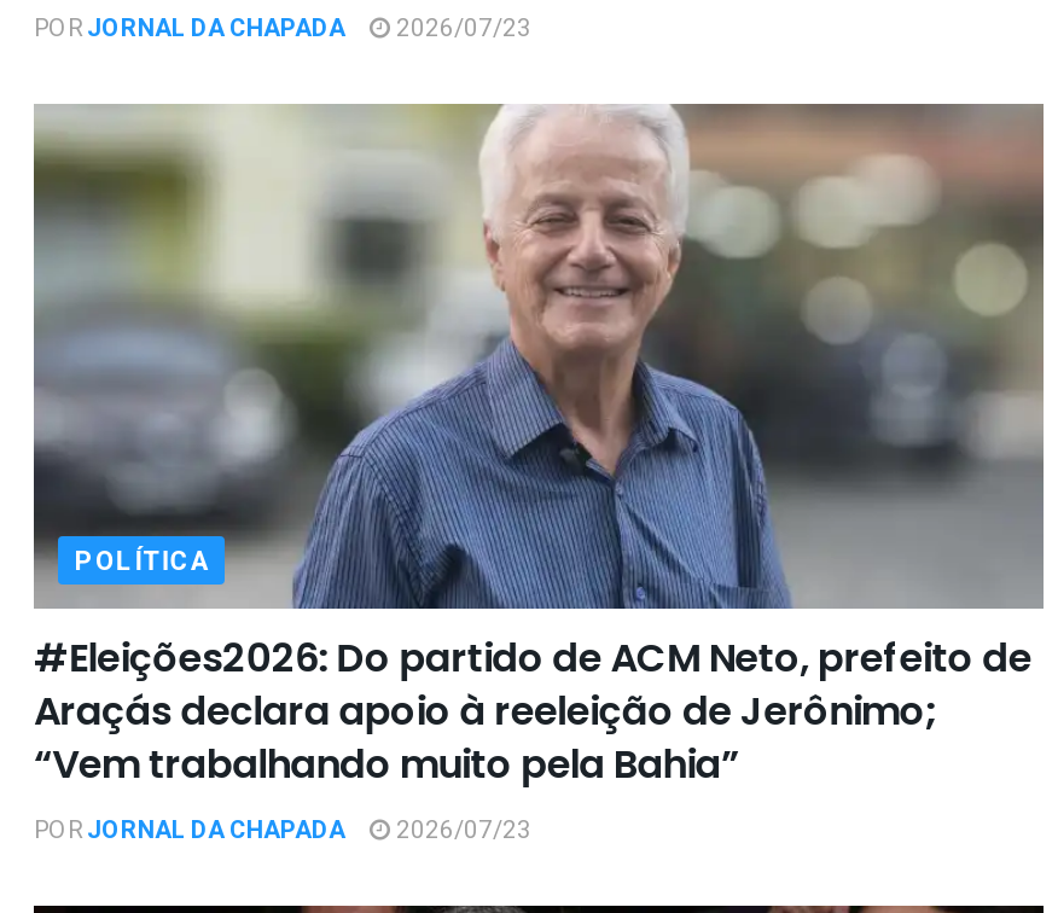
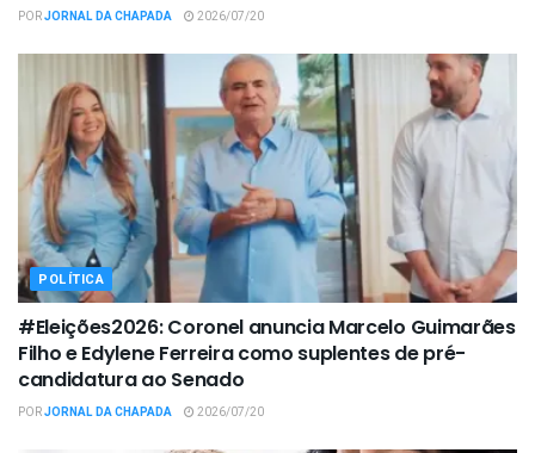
- POR JORNAL DA CHAPADA 2026/07/23
+ POR JORNAL DA CHAPADA 2026/07/20

- [image]
- #Eleições2026: Do partido de ACM Neto, prefeito de
- Araçás declara apoio à reeleição de Jerônimo;
- “Vem trabalhando muito pela Bahia”
+ [image]
+ #Eleições2026: Coronel anuncia Marcelo Guimarães
+ Filho e Edylene Ferreira como suplentes de pré-
+ candidatura ao Senado

- POR JORNAL DA CHAPADA 2026/07/23
+ POR JORNAL DA CHAPADA 2026/07/20
